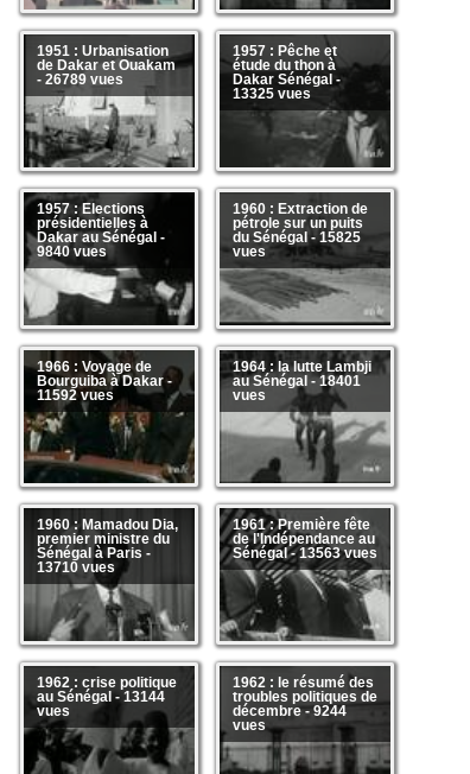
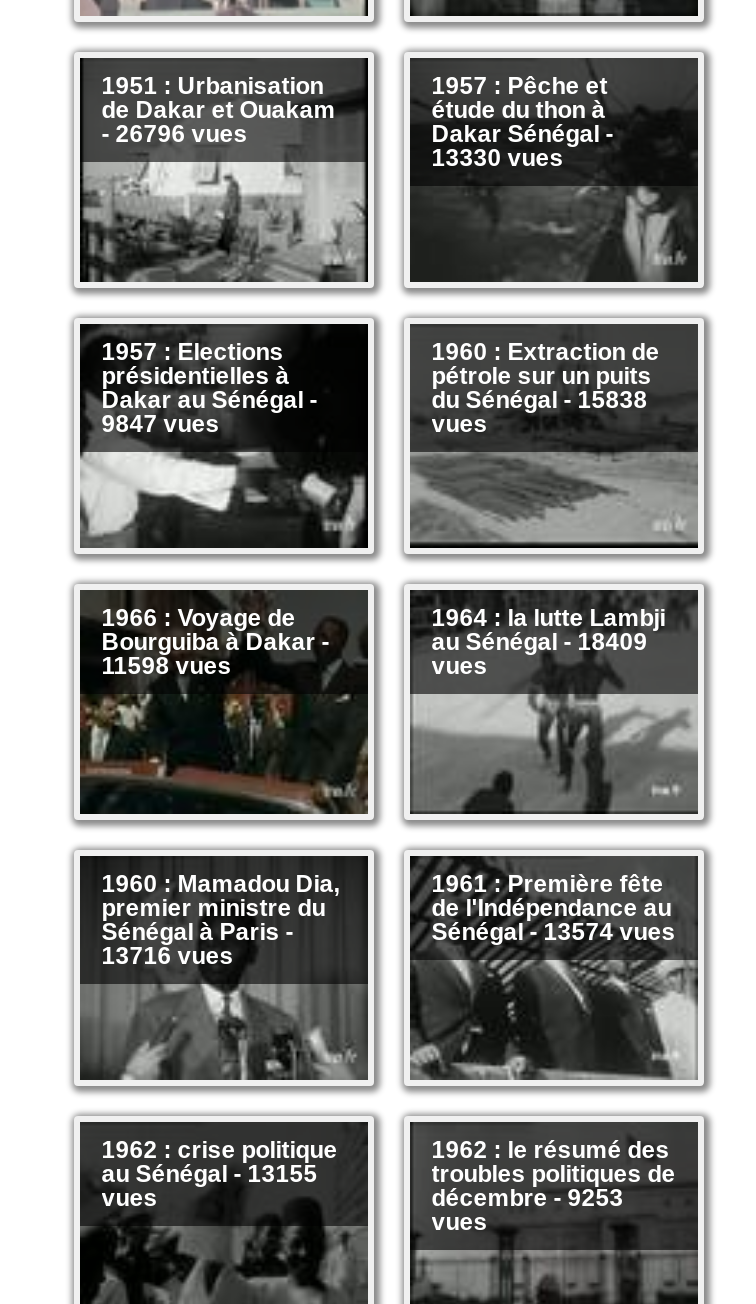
- - 26789 vues
+ - 26796 vues

- 13325 vues
+ 13330 vues

- du Sénégal - 15825
+ du Sénégal - 15838

- 9840 vues
+ 9847 vues

- au Sénégal - 18401
+ au Sénégal - 18409

- 11592 vues
+ 11598 vues

- Sénégal - 13563 vues
+ Sénégal - 13574 vues

- 13710 vues
+ 13716 vues

- au Sénégal - 13144
+ au Sénégal - 13155

- décembre - 9244
+ décembre - 9253
